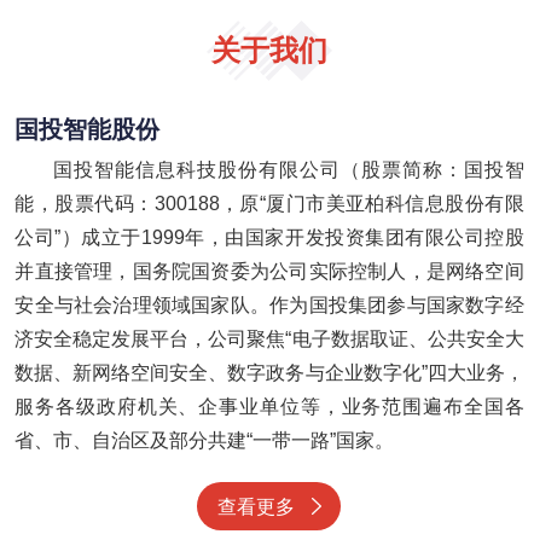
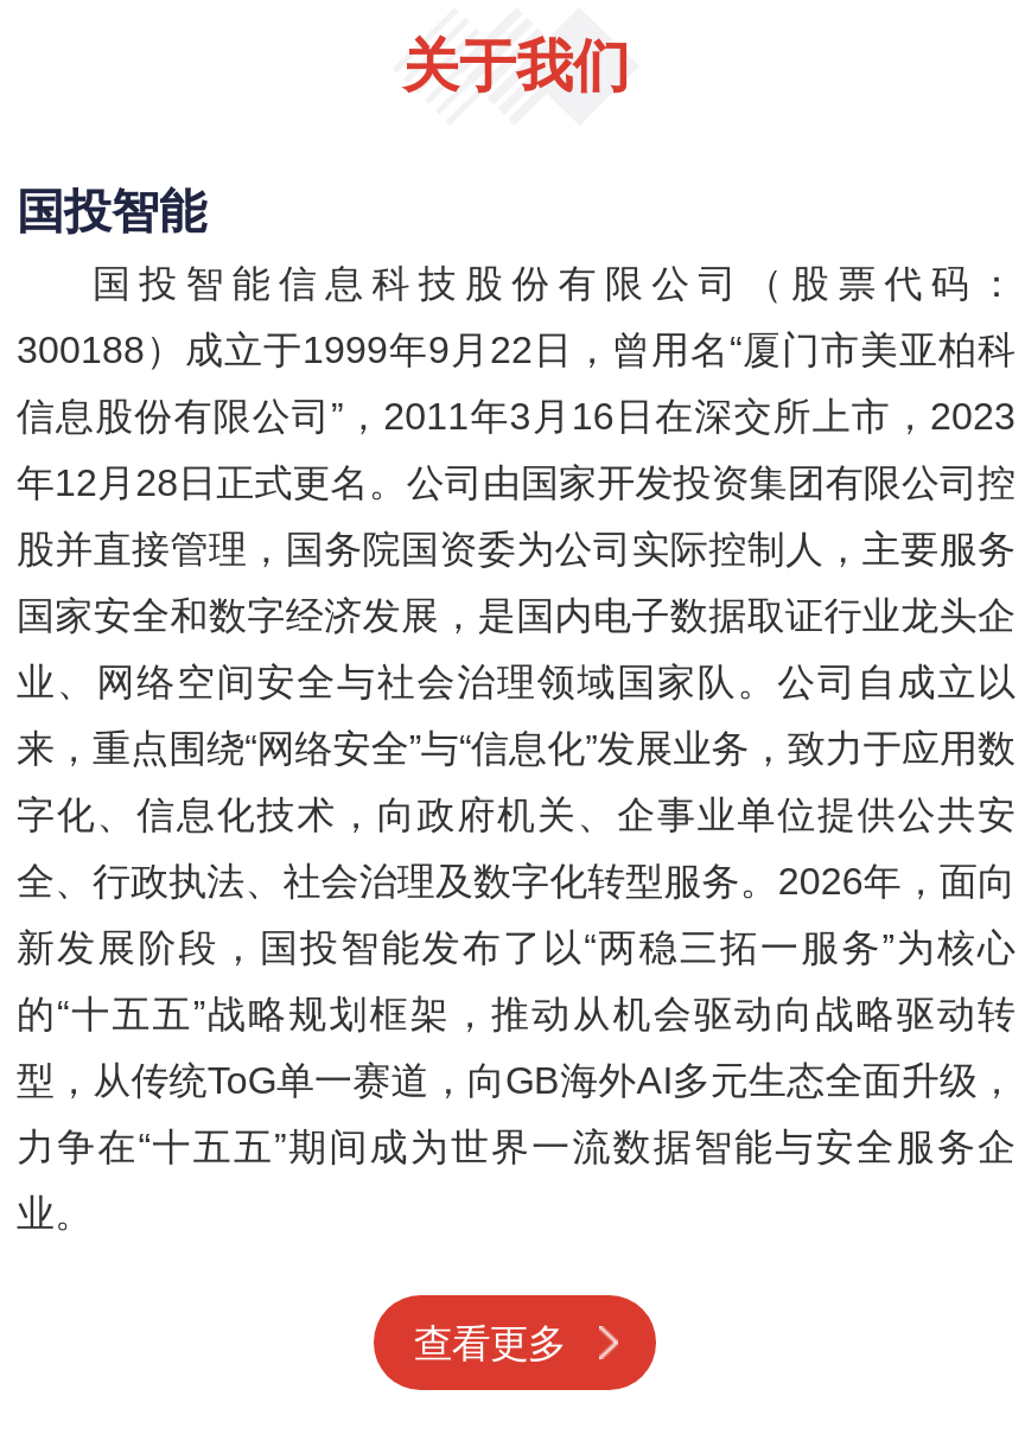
- 国投智能股份
- 国投智能信息科技股份有限公司（股票简称：国投智
- 能，股票代码：300188，原“厦门市美亚柏科信息股份有限
- 公司”）成立于1999年，由国家开发投资集团有限公司控股
- 并直接管理，国务院国资委为公司实际控制人，是网络空间
- 安全与社会治理领域国家队。作为国投集团参与国家数字经
- 济安全稳定发展平台，公司聚焦“电子数据取证、公共安全大
- 数据、新网络空间安全、数字政务与企业数字化”四大业务，
- 服务各级政府机关、企事业单位等，业务范围遍布全国各
- 省、市、自治区及部分共建“一带一路”国家。
+ 国投智能
+ 国投智能信息科技股份有限公司（股票代码：
+ 300188）成立于1999年9月22日，曾用名“厦门市美亚柏科
+ 信息股份有限公司”，2011年3月16日在深交所上市，2023
+ 年12月28日正式更名。公司由国家开发投资集团有限公司控
+ 股并直接管理，国务院国资委为公司实际控制人，主要服务
+ 国家安全和数字经济发展，是国内电子数据取证行业龙头企
+ 业、网络空间安全与社会治理领域国家队。公司自成立以
+ 来，重点围绕“网络安全”与“信息化”发展业务，致力于应用数
+ 字化、信息化技术，向政府机关、企事业单位提供公共安
+ 全、行政执法、社会治理及数字化转型服务。2026年，面向
+ 新发展阶段，国投智能发布了以“两稳三拓一服务”为核心
+ 的“十五五”战略规划框架，推动从机会驱动向战略驱动转
+ 型，从传统ToG单一赛道，向GB海外AI多元生态全面升级，
+ 力争在“十五五”期间成为世界一流数据智能与安全服务企
+ 业。
